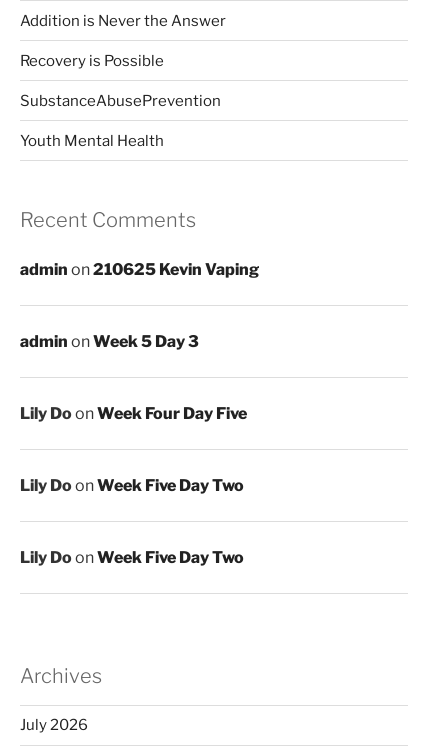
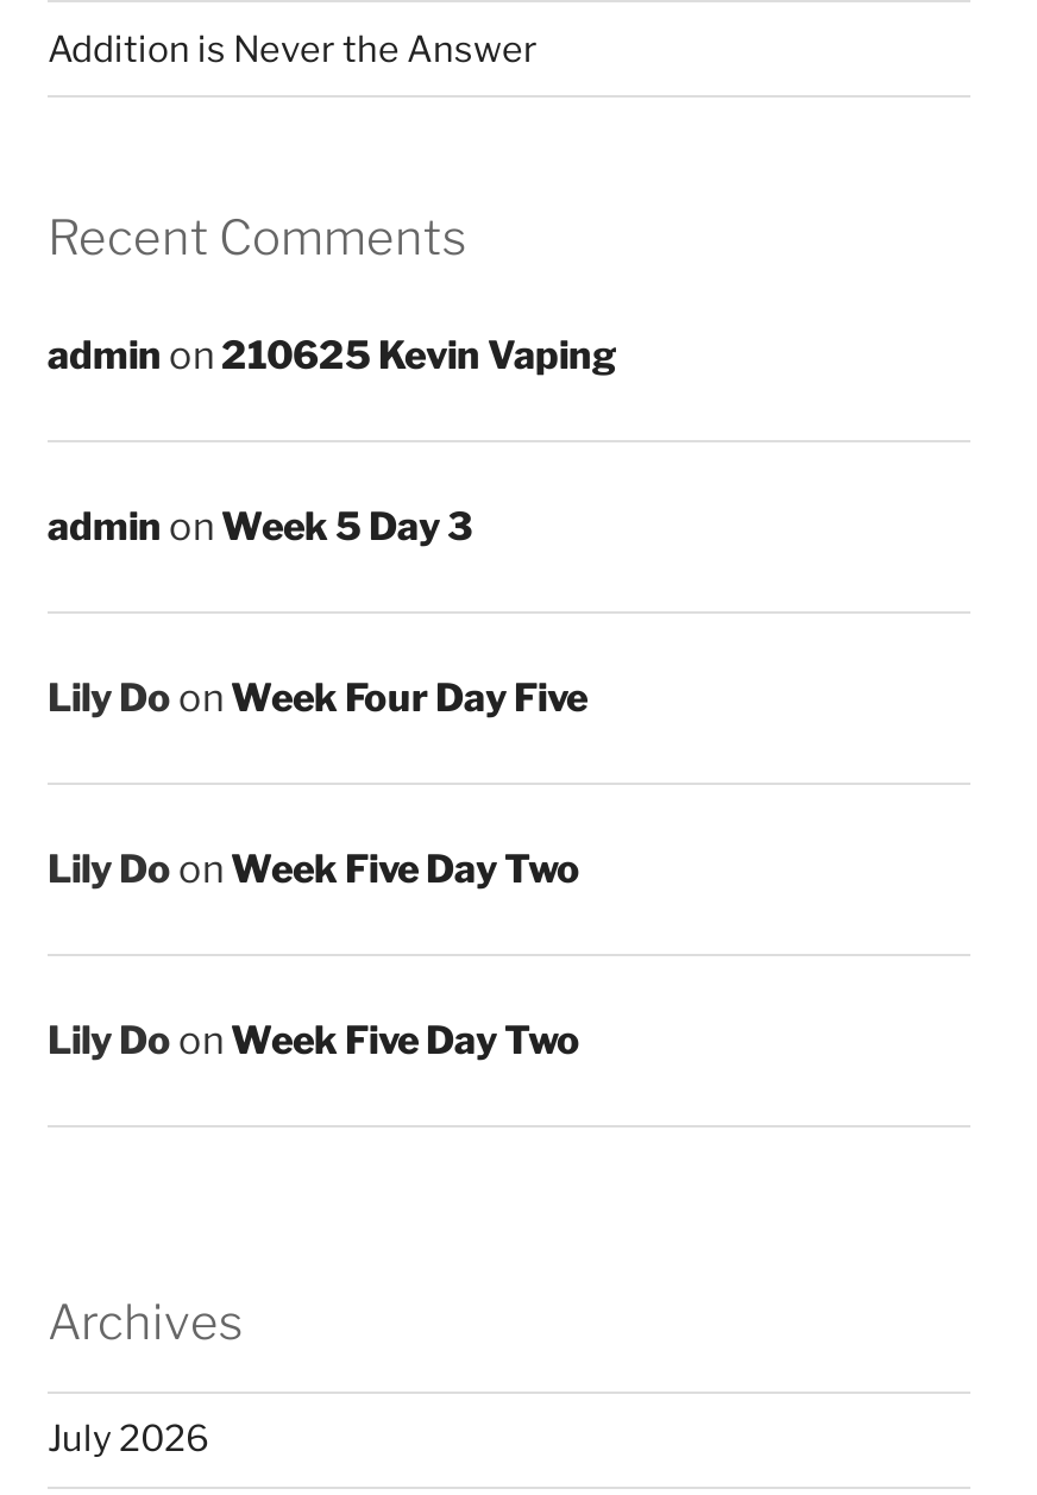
- Recovery is Possible
- SubstanceAbusePrevention
- Youth Mental Health
